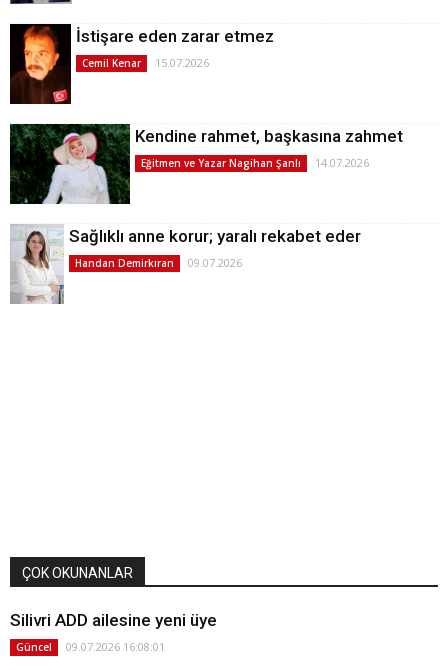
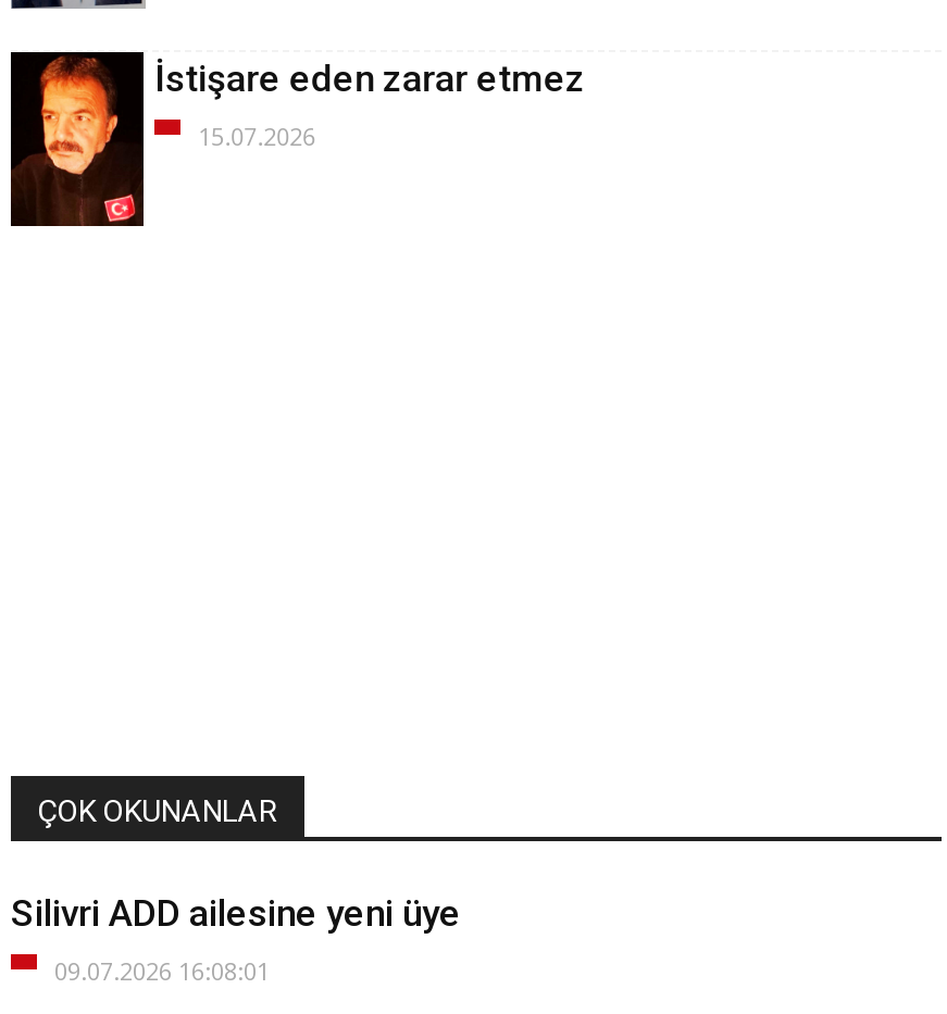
- Cemil Kenar

- [image]
- Kendine rahmet, başkasına zahmet
- Eğitmen ve Yazar Nagihan Şanlı
- 14.07.2026

- [image]
- Sağlıklı anne korur; yaralı rekabet eder
- Handan Demirkıran
- 09.07.2026

- Güncel
